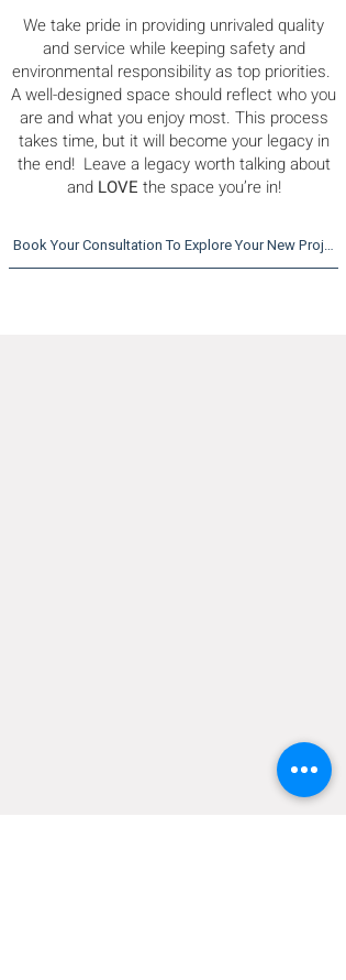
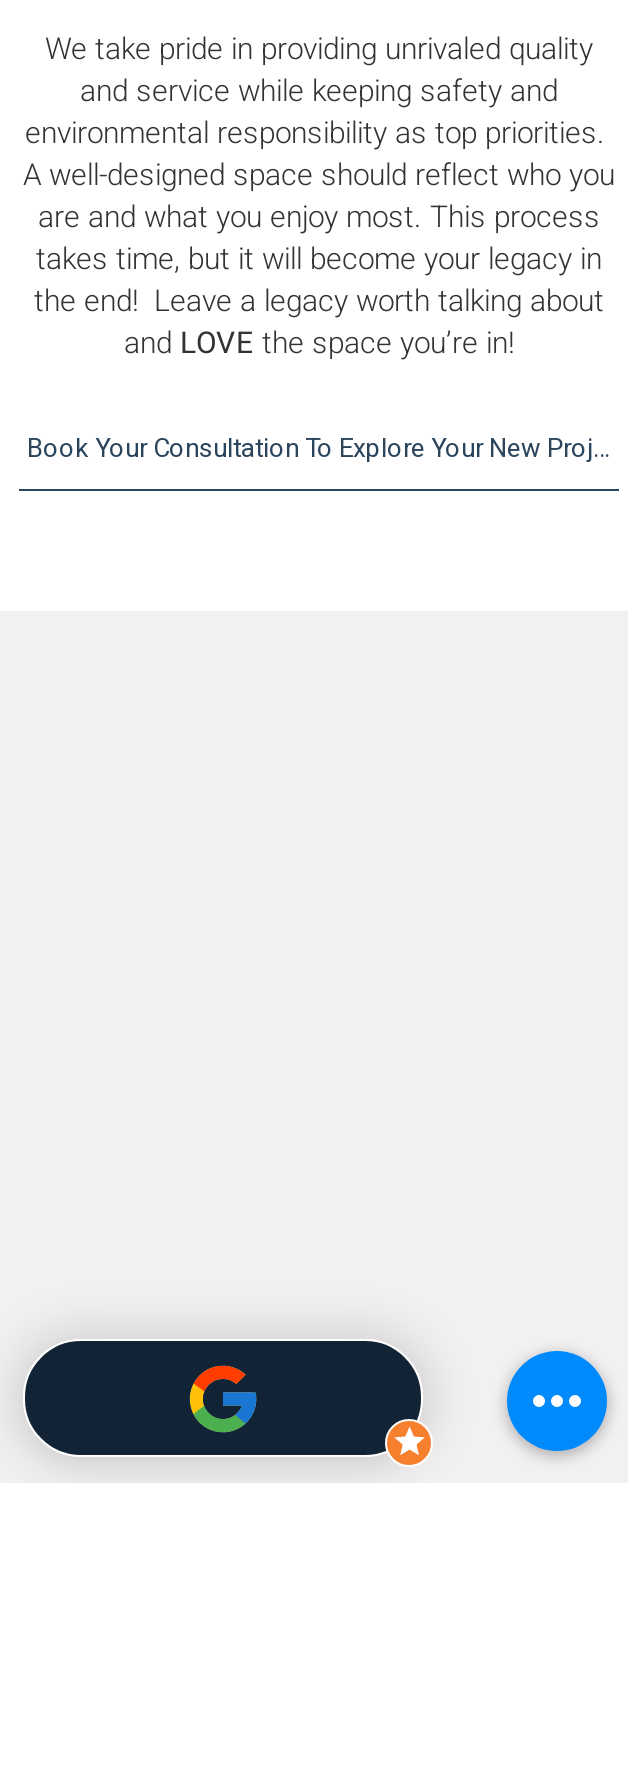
+ [image]
